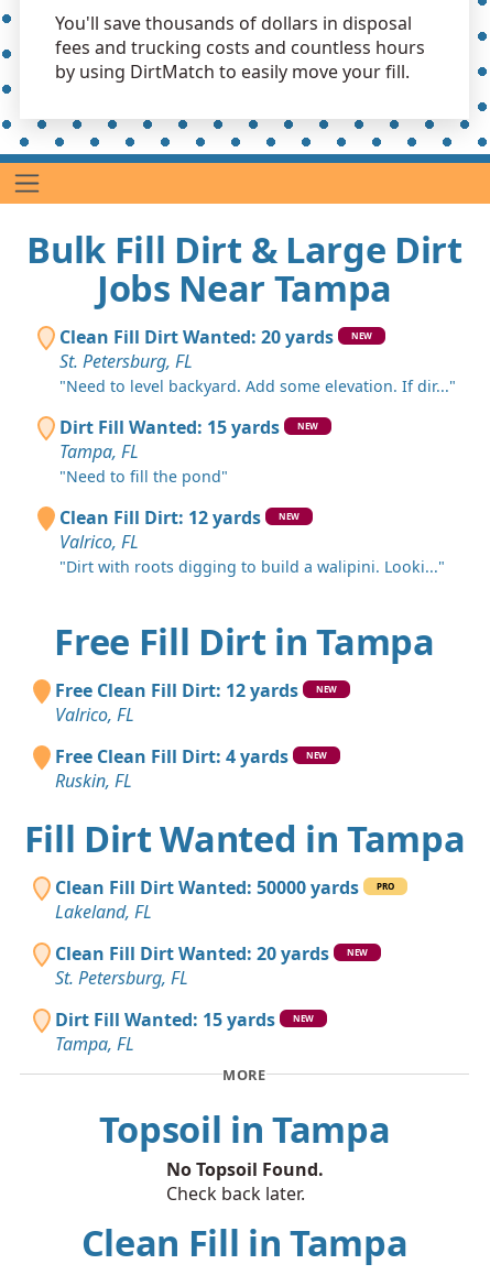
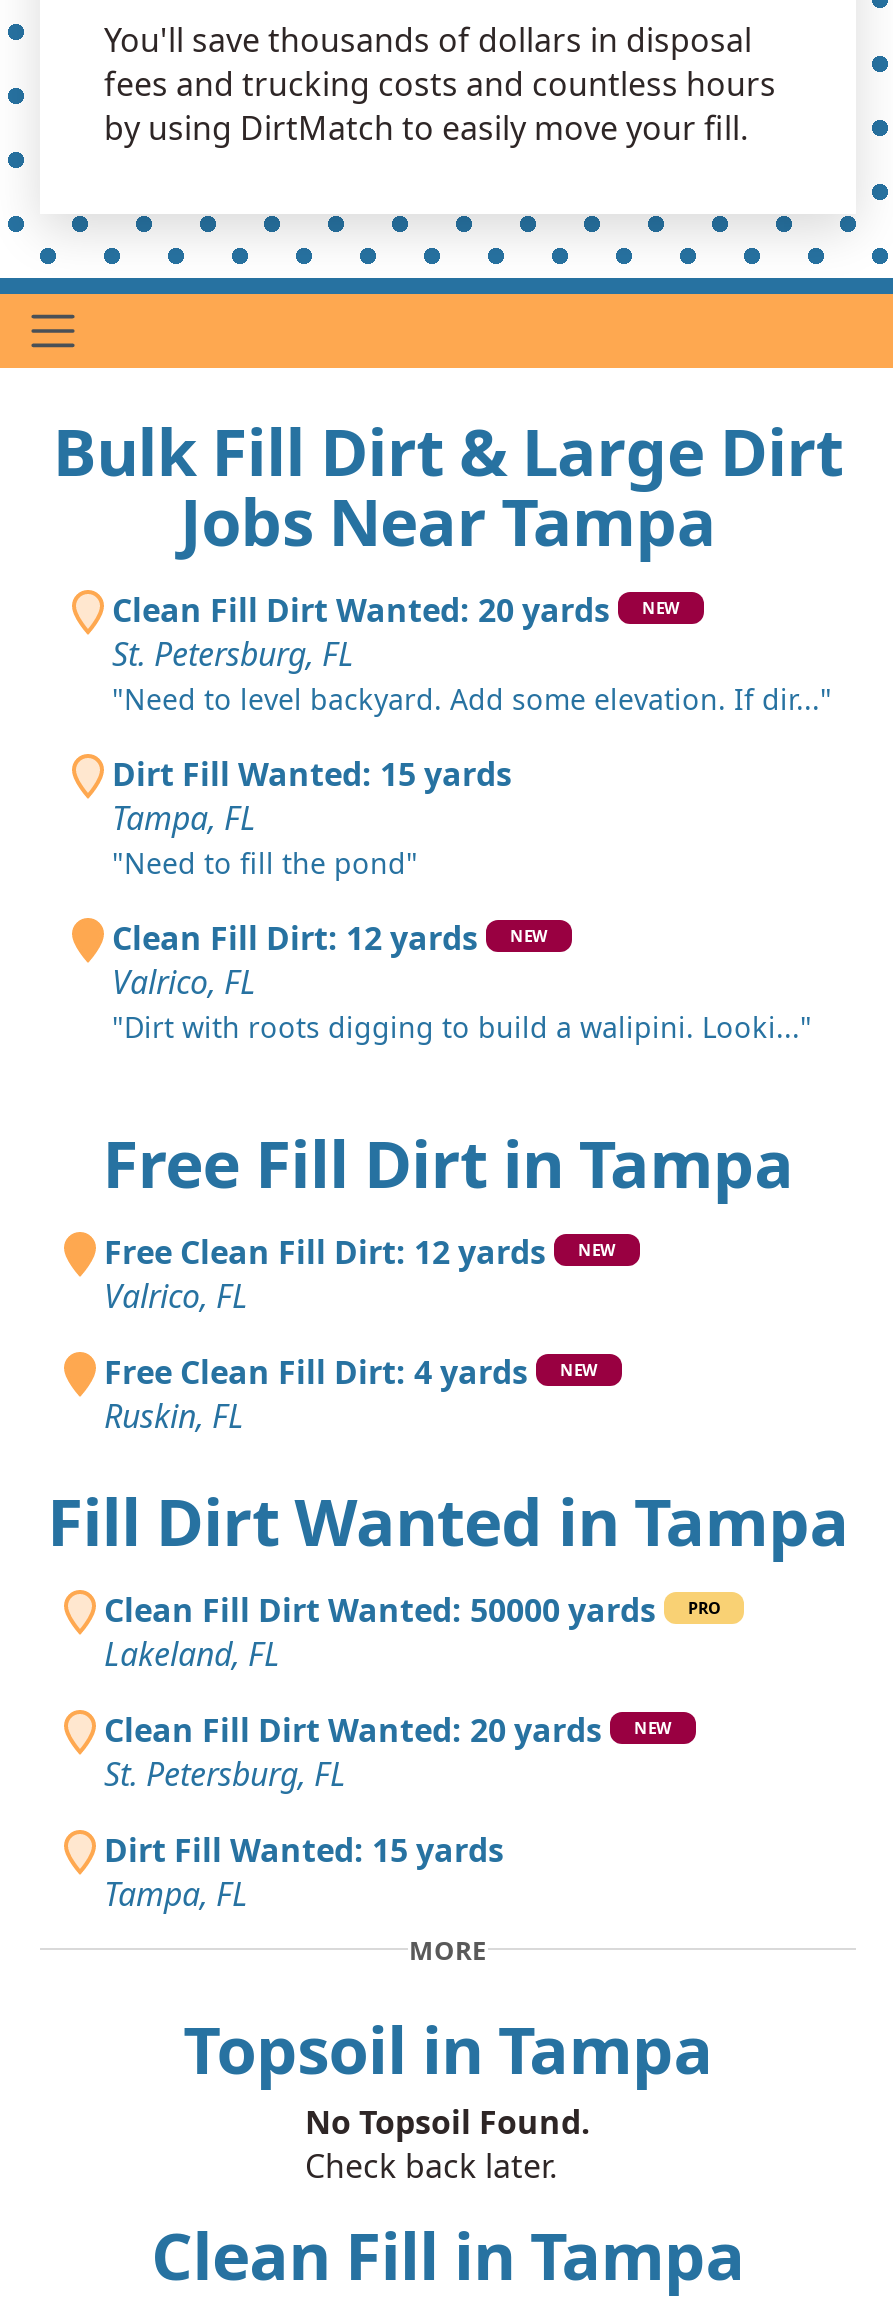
- NEW

- NEW
